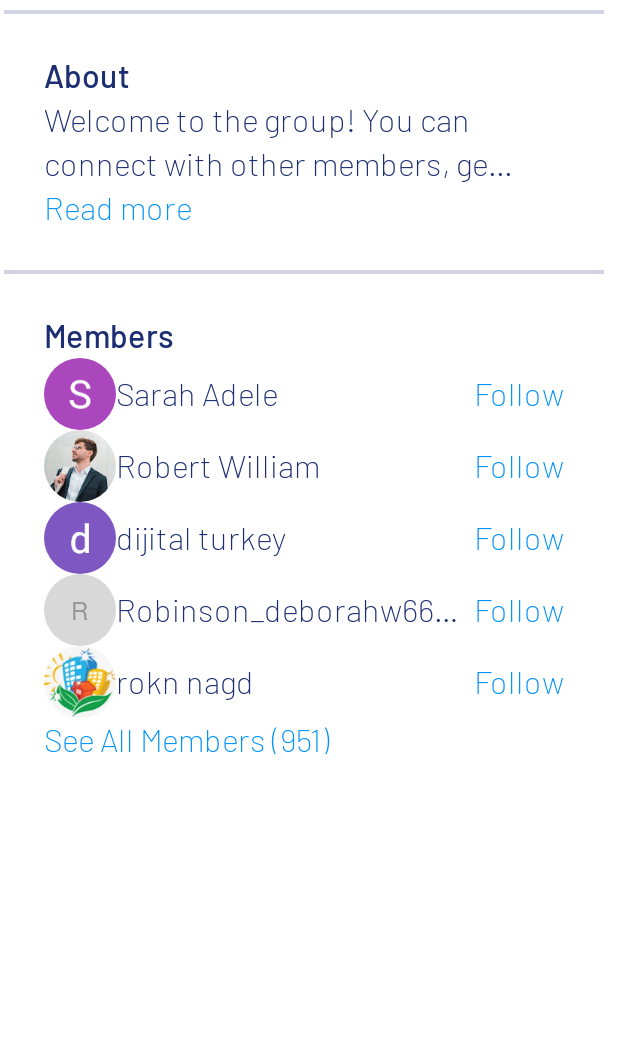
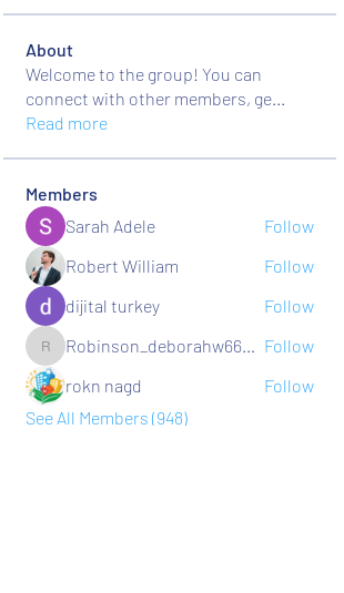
- See All Members (951)
+ See All Members (948)
